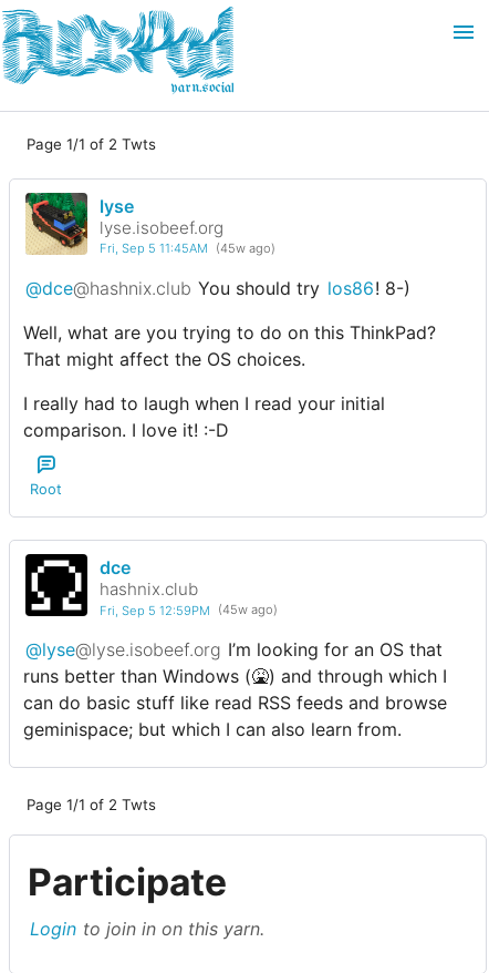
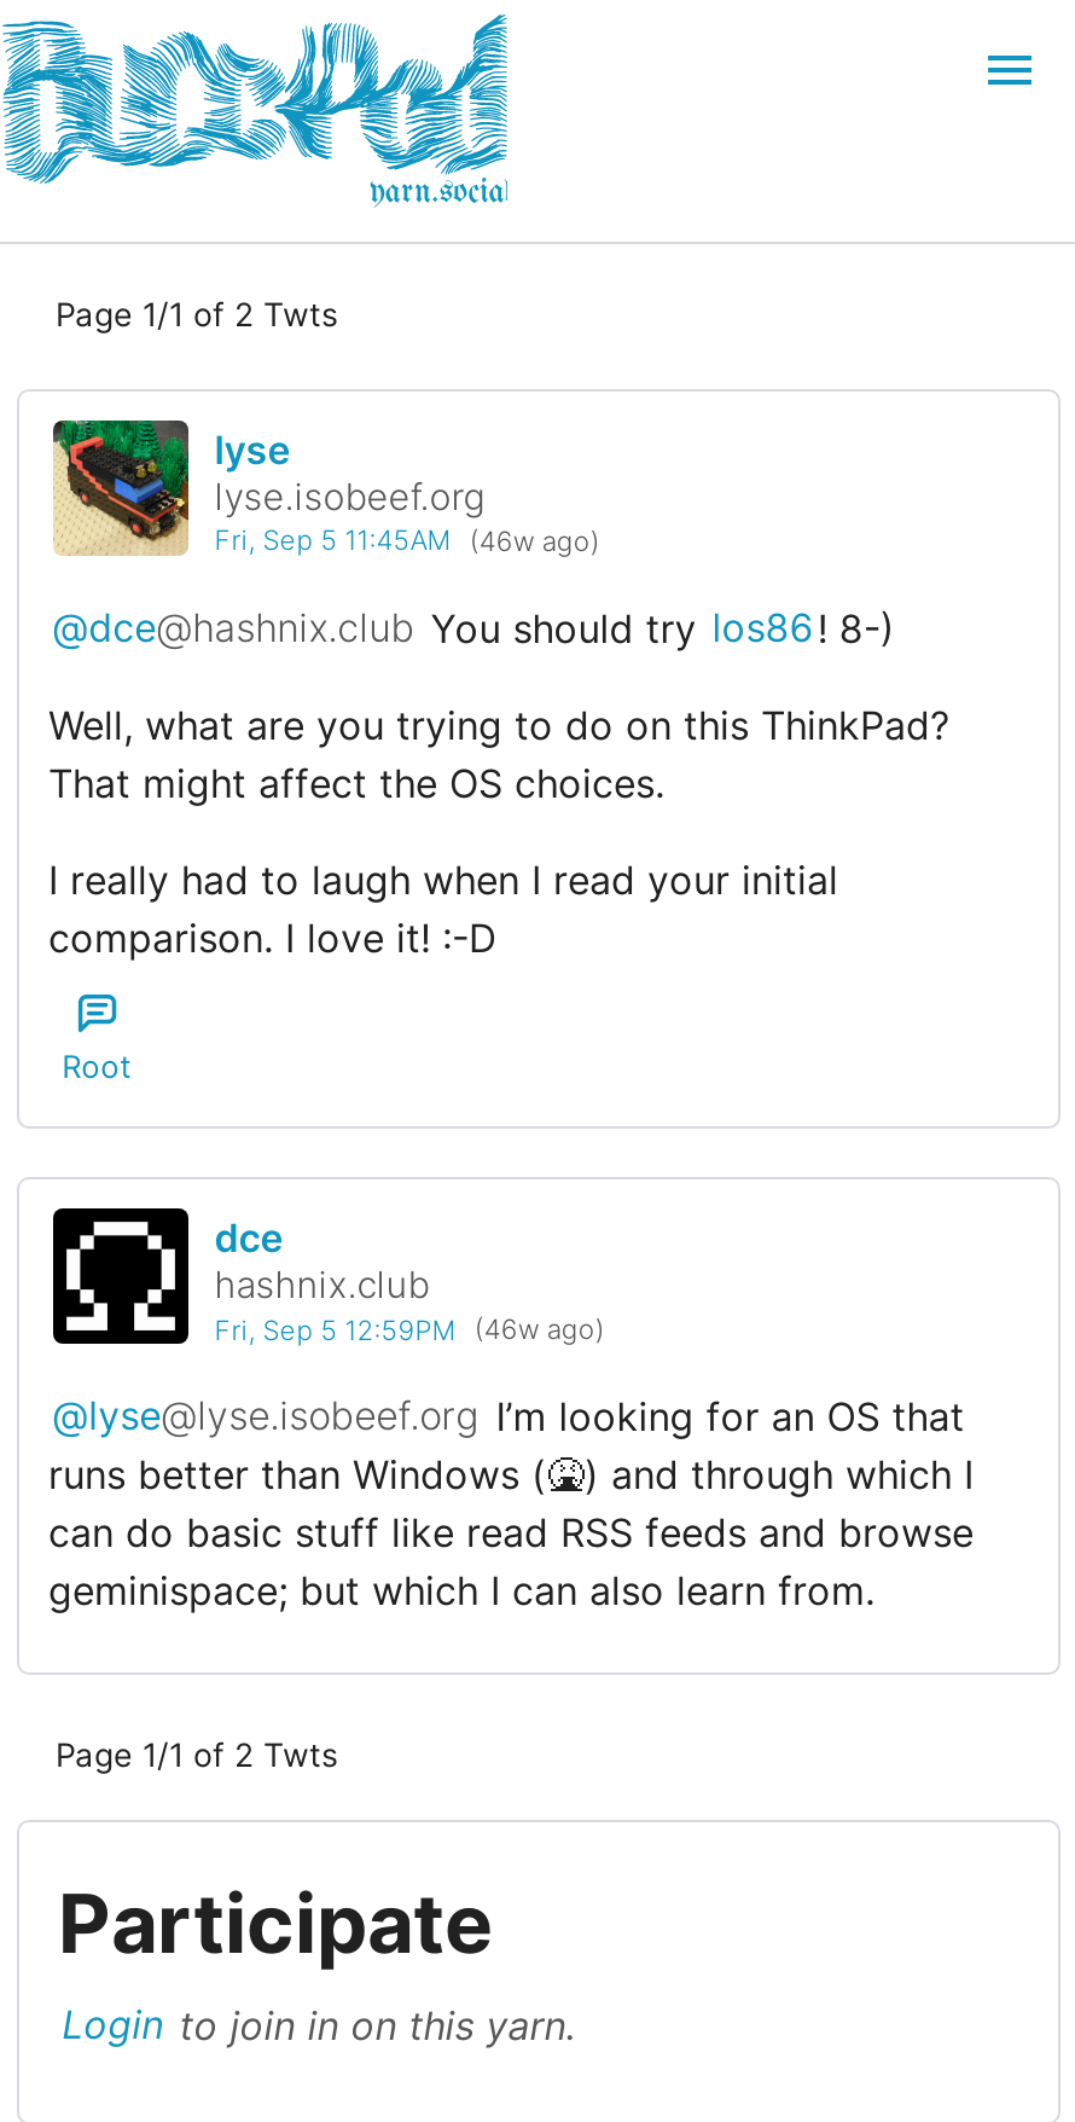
- Fri, Sep 5 11:45AM (45w ago)
+ Fri, Sep 5 11:45AM (46w ago)

- Fri, Sep 5 12:59PM (45w ago)
+ Fri, Sep 5 12:59PM (46w ago)
